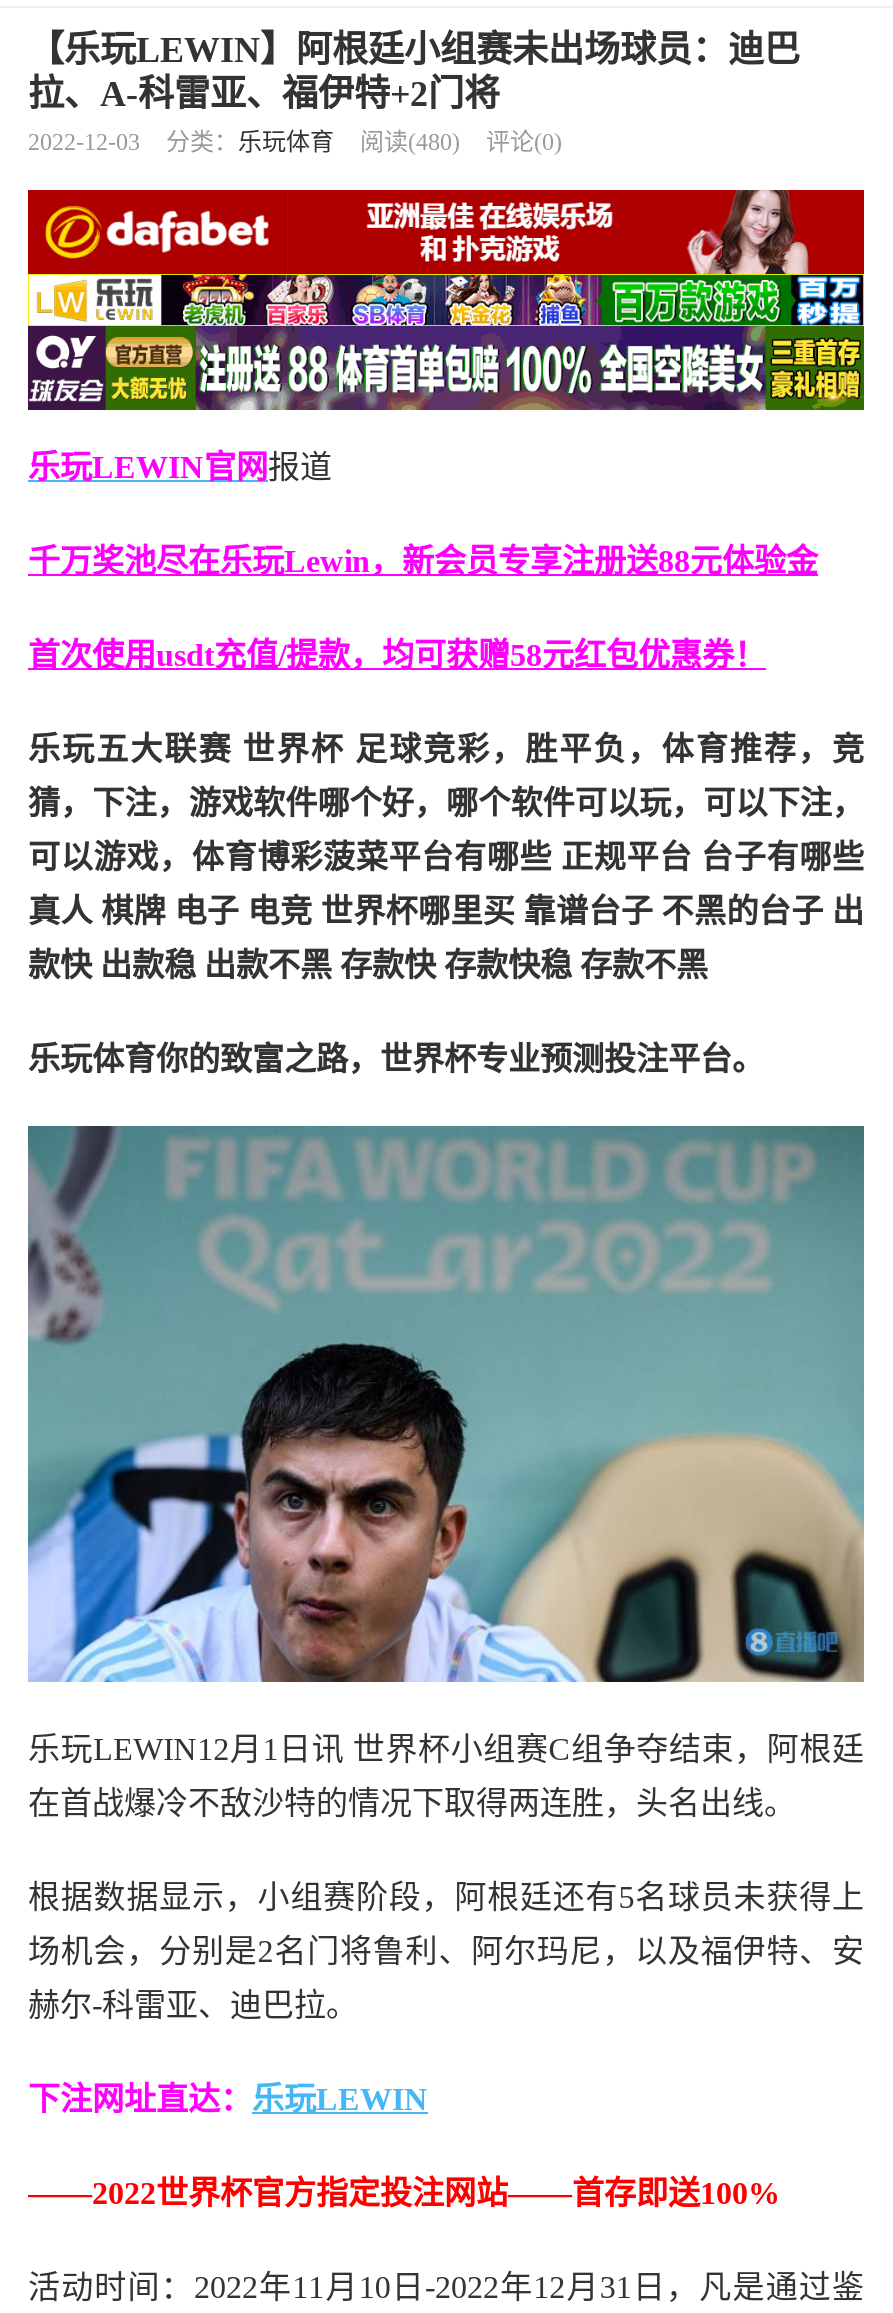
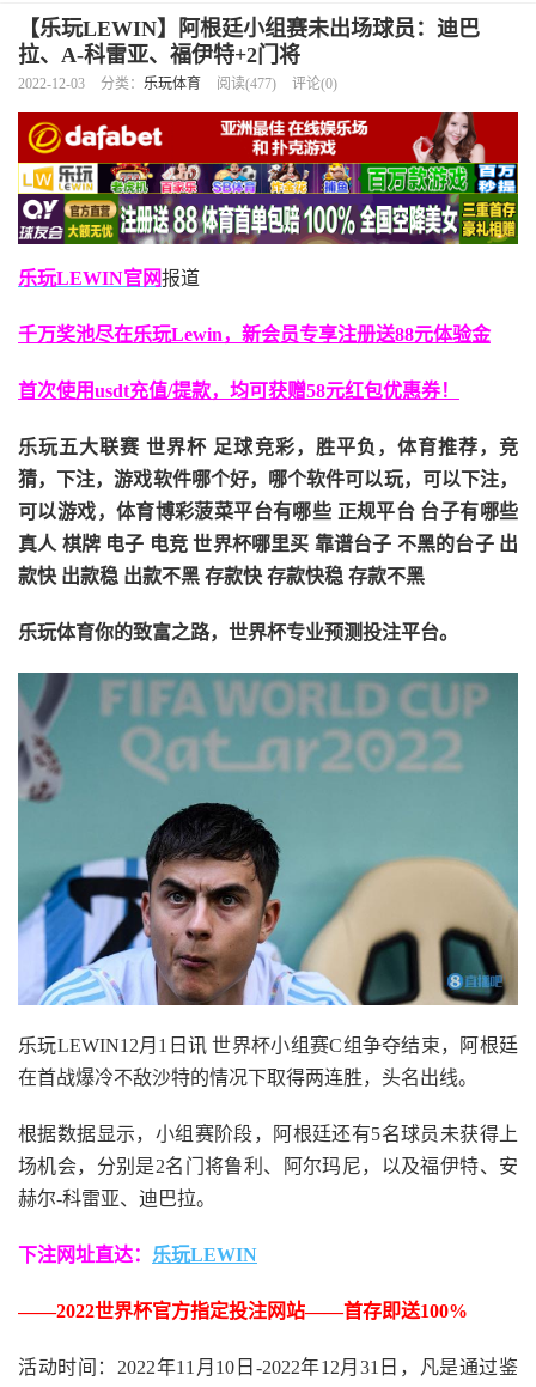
- 2022-12-03 分类：乐玩体育 阅读(480) 评论(0)
+ 2022-12-03 分类：乐玩体育 阅读(477) 评论(0)
